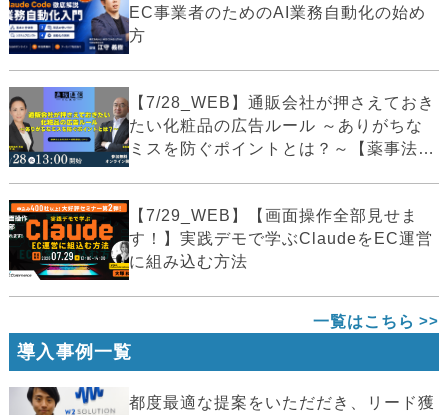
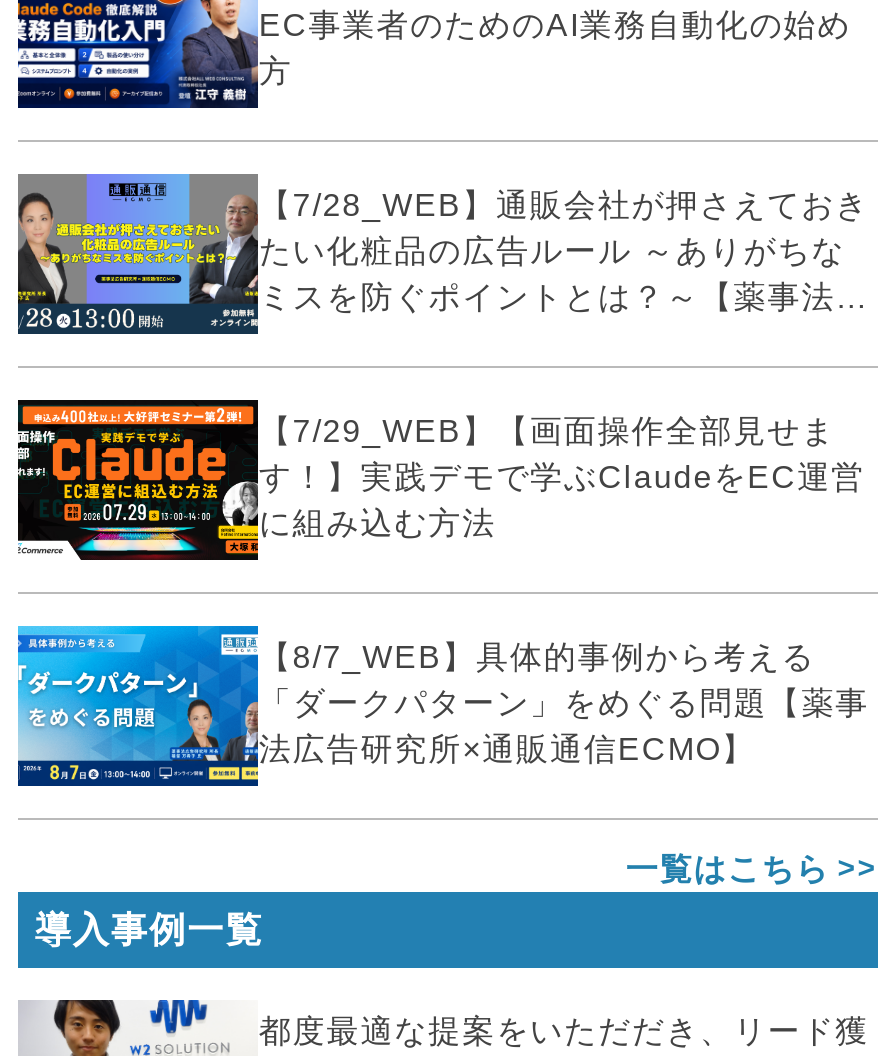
+ [image]
+ 【8/7_WEB】具体的事例から考える
+ 「ダークパターン」をめぐる問題【薬事
+ 法広告研究所×通販通信ECMO】
